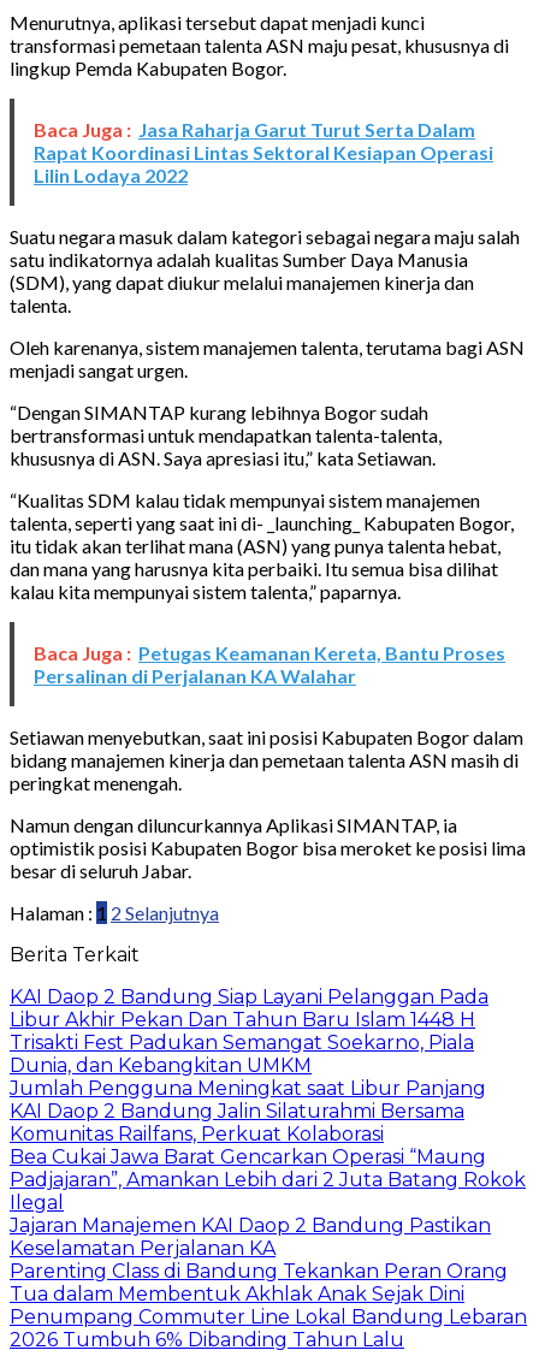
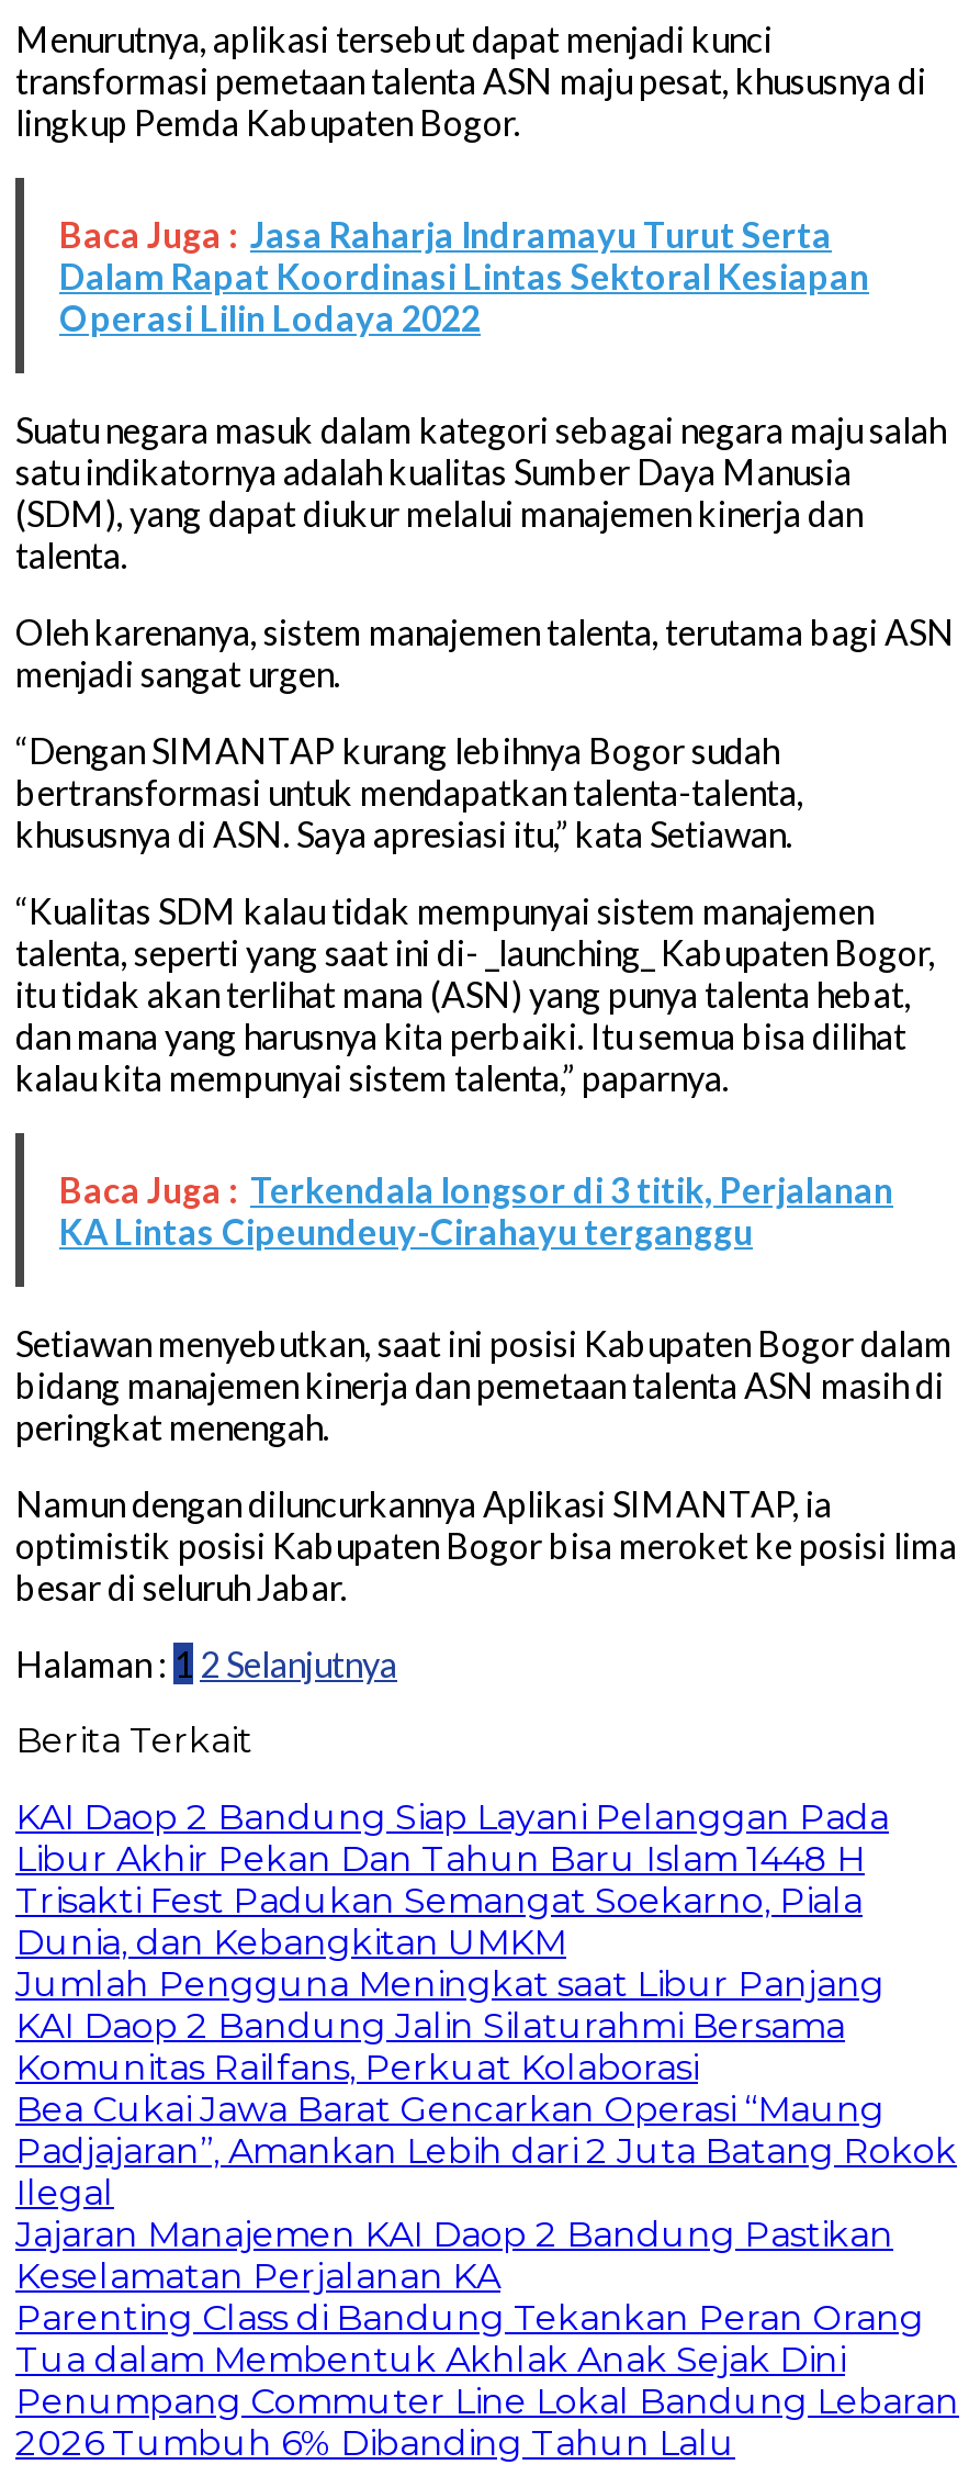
- Baca Juga : Jasa Raharja Garut Turut Serta Dalam
- Rapat Koordinasi Lintas Sektoral Kesiapan Operasi
- Lilin Lodaya 2022
+ Baca Juga : Jasa Raharja Indramayu Turut Serta
+ Dalam Rapat Koordinasi Lintas Sektoral Kesiapan
+ Operasi Lilin Lodaya 2022

- Baca Juga : Petugas Keamanan Kereta, Bantu Proses
- Persalinan di Perjalanan KA Walahar
+ Baca Juga : Terkendala longsor di 3 titik, Perjalanan
+ KA Lintas Cipeundeuy-Cirahayu terganggu
